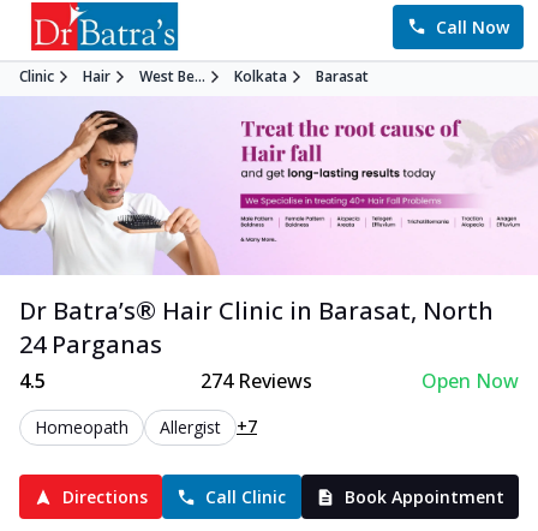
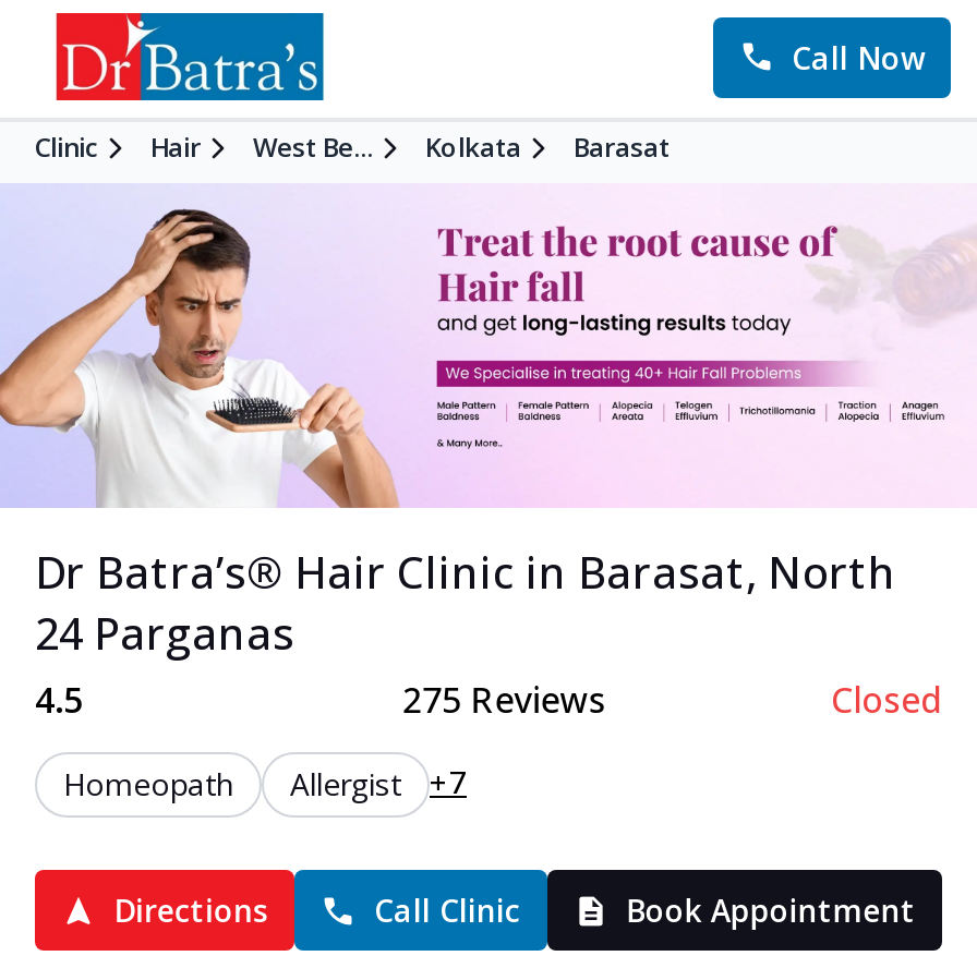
- 274 Reviews
- Open Now
+ 275 Reviews
+ Closed
